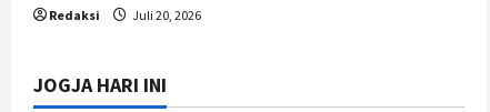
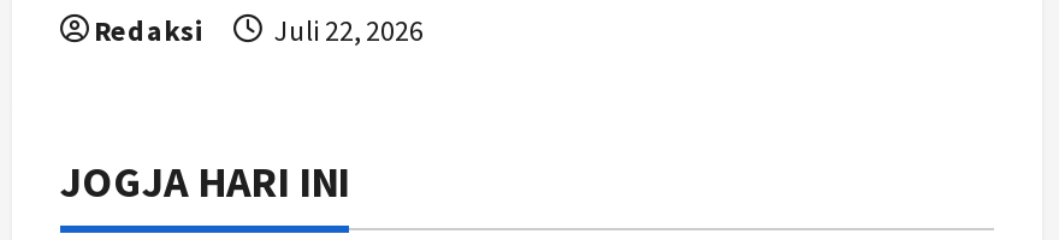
- Redaksi Juli 20, 2026
+ Redaksi Juli 22, 2026
